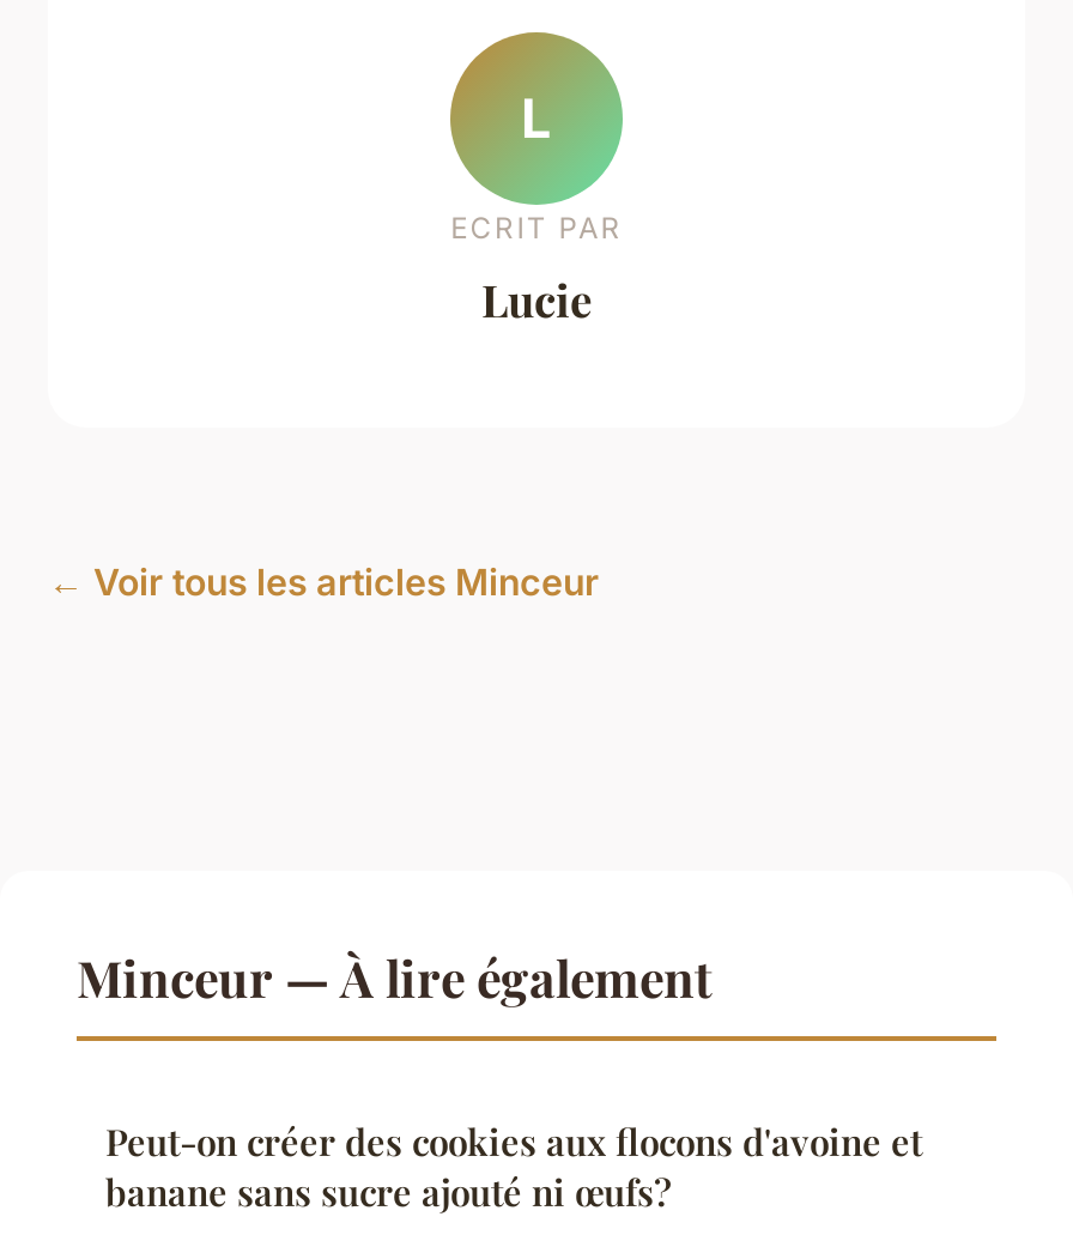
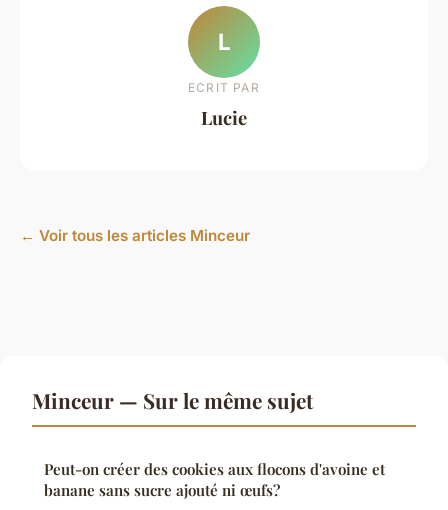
- Minceur — À lire également
+ Minceur — Sur le même sujet
